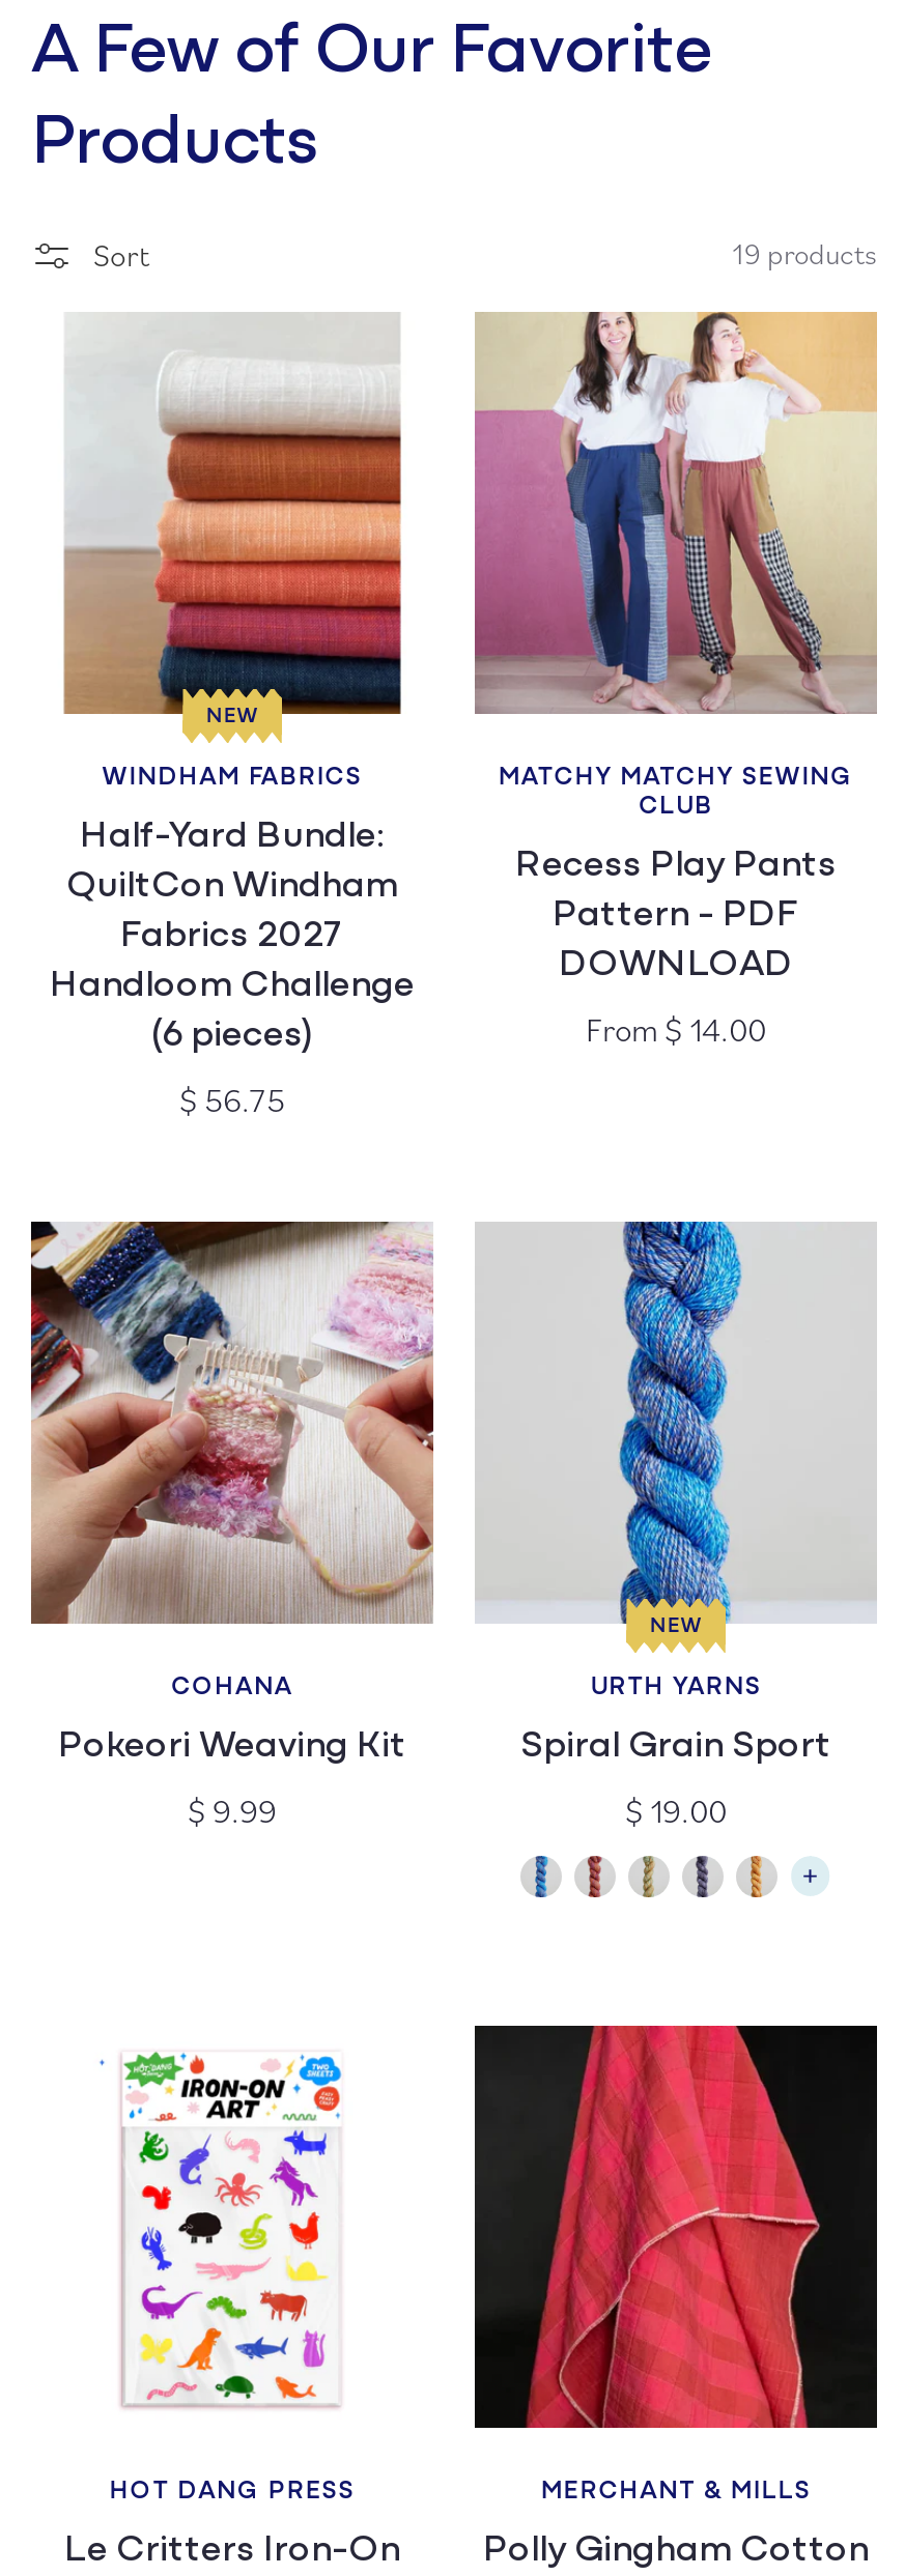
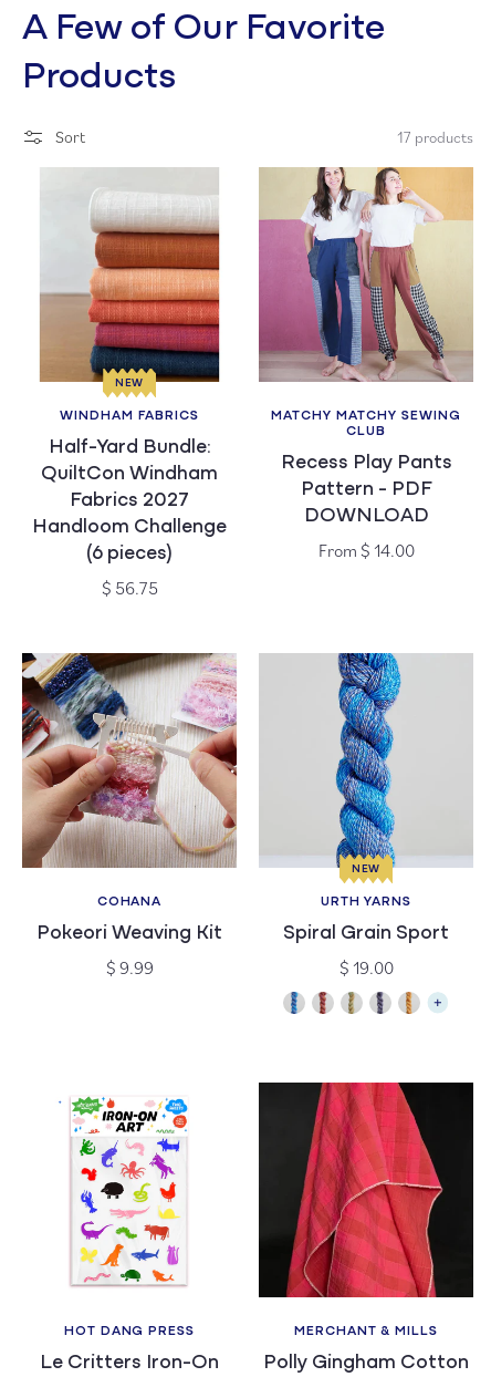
- 19 products
+ 17 products
